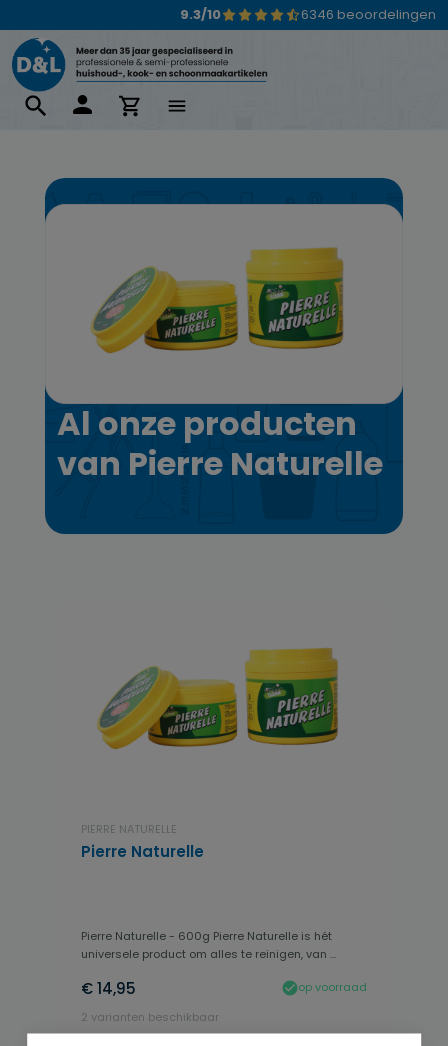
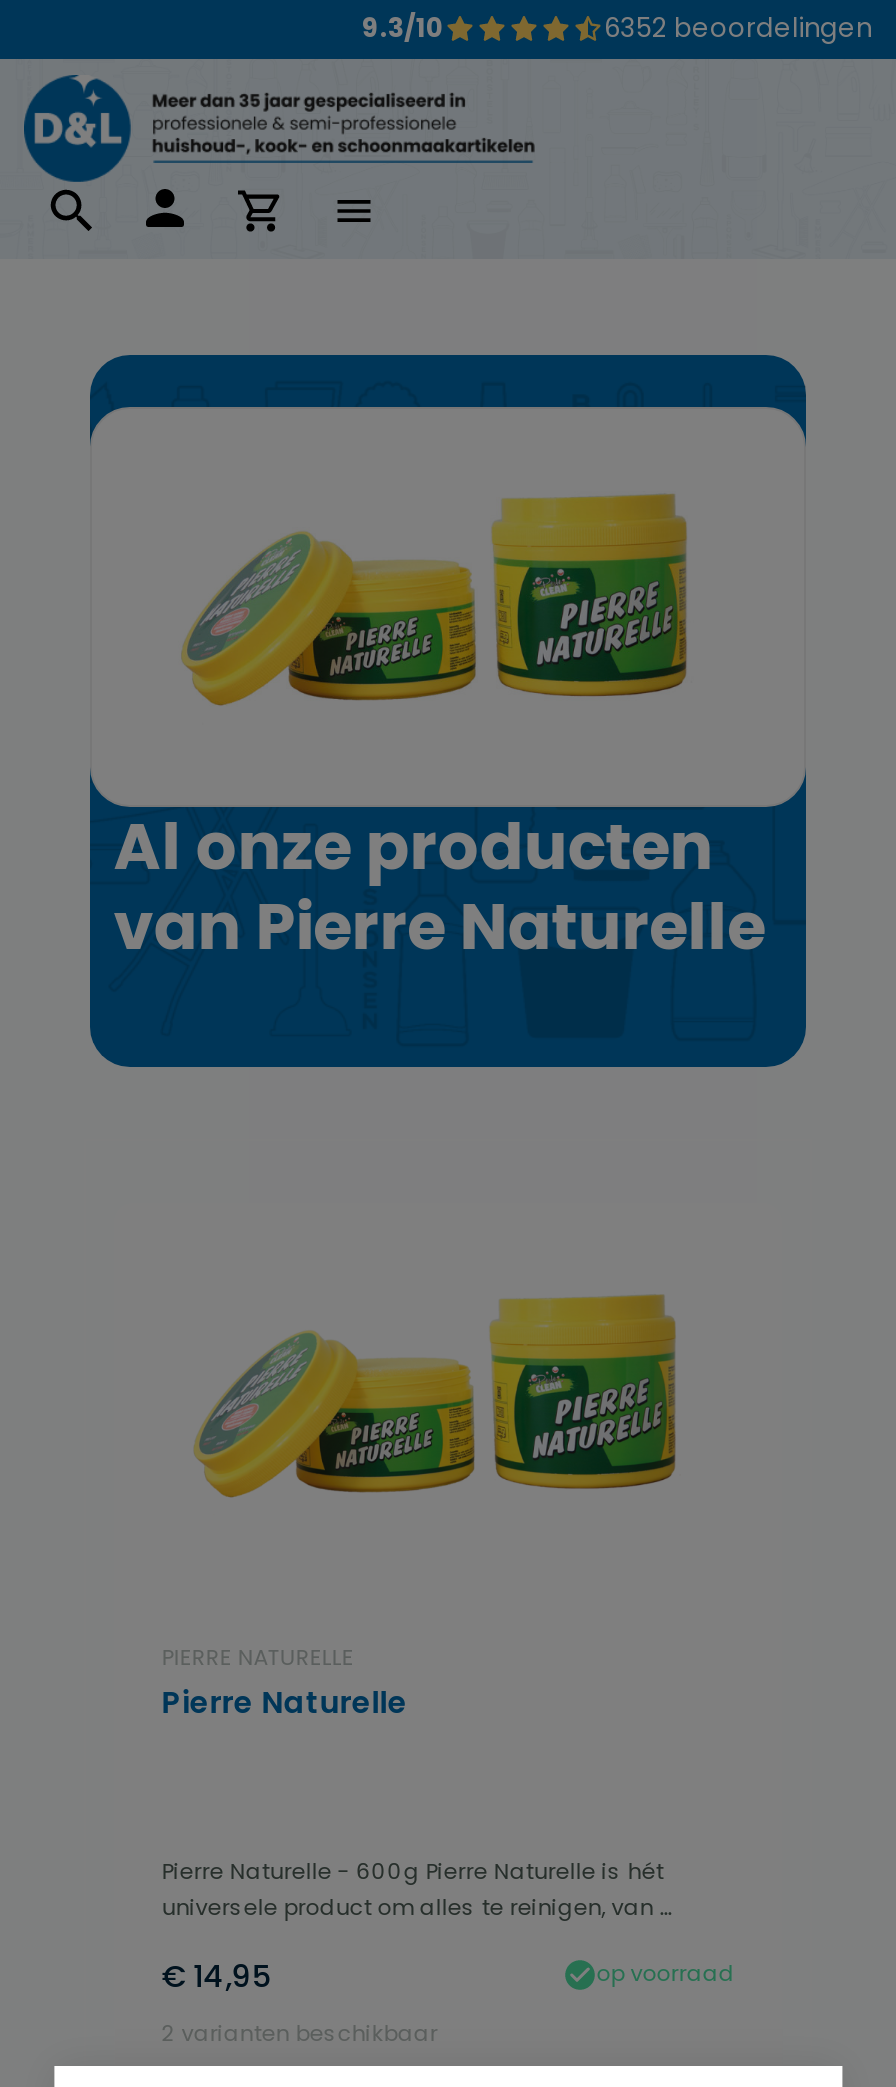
- 6346 beoordelingen
+ 6352 beoordelingen
